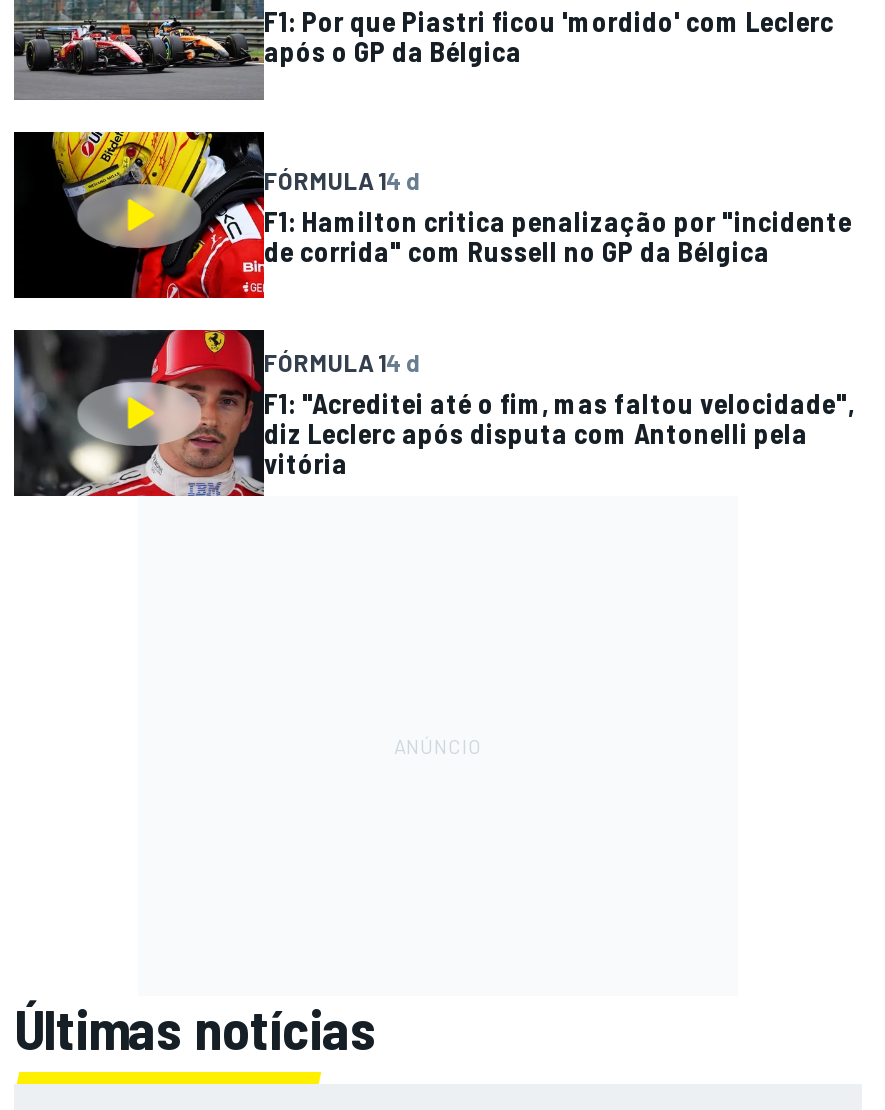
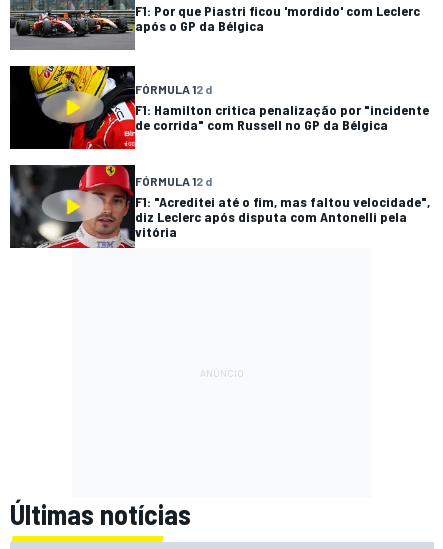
- FÓRMULA 14 d
+ FÓRMULA 12 d

- FÓRMULA 14 d
+ FÓRMULA 12 d
